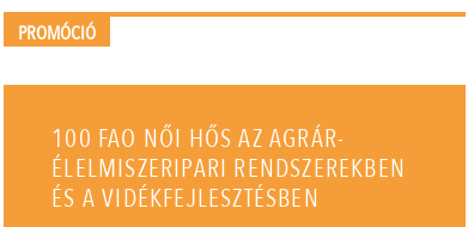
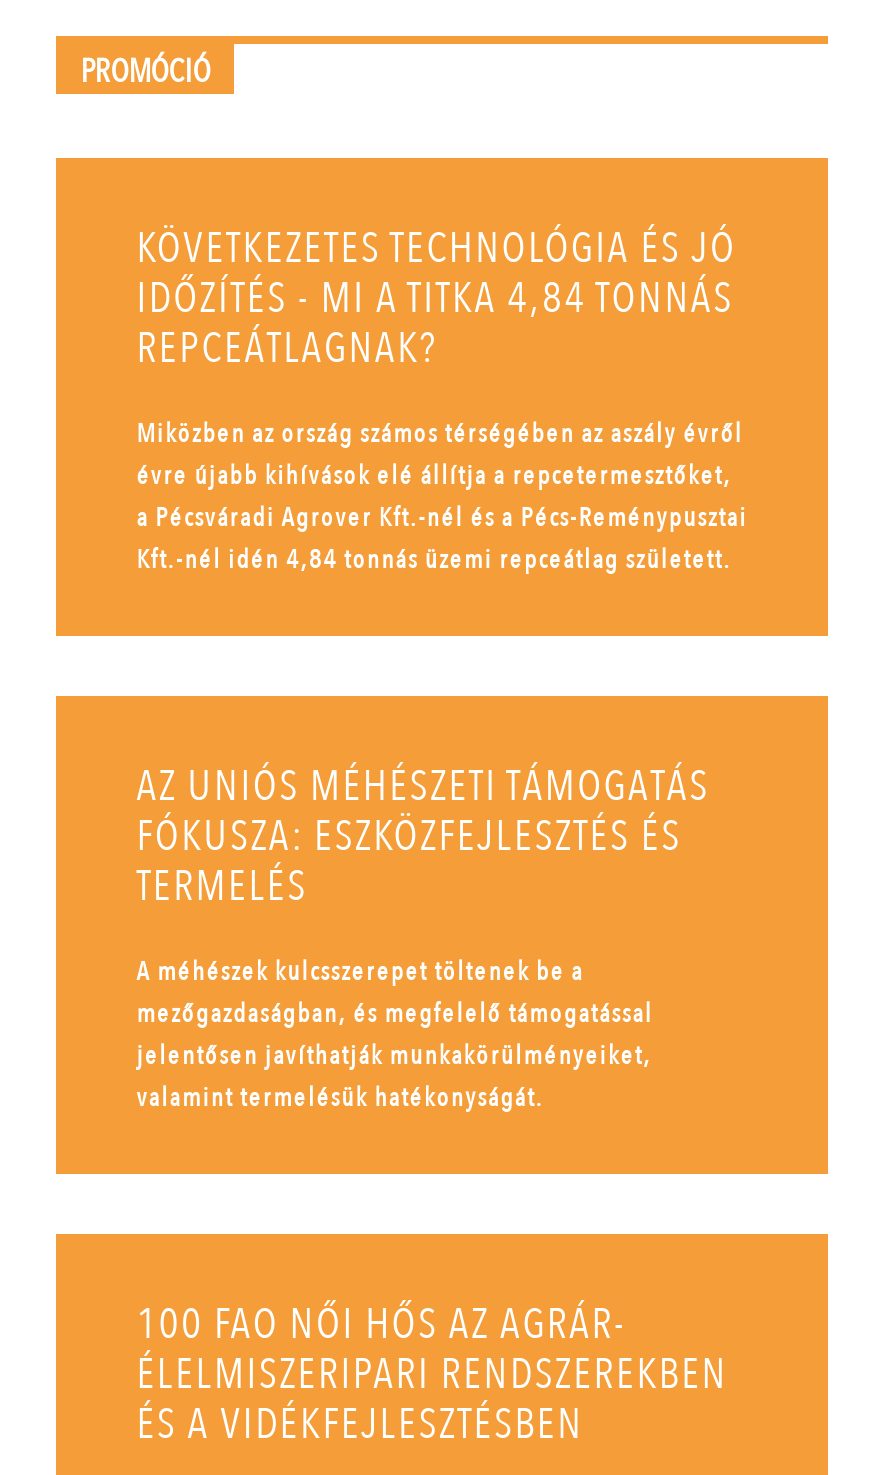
+ KÖVETKEZETES TECHNOLÓGIA ÉS JÓ
+ IDŐZÍTÉS - MI A TITKA 4,84 TONNÁS
+ REPCEÁTLAGNAK?
+ Miközben az ország számos térségében az aszály évről
+ évre újabb kihívások elé állítja a repcetermesztőket,
+ a Pécsváradi Agrover Kft.-nél és a Pécs-Reménypusztai
+ Kft.-nél idén 4,84 tonnás üzemi repceátlag született.

+ AZ UNIÓS MÉHÉSZETI TÁMOGATÁS
+ FÓKUSZA: ESZKÖZFEJLESZTÉS ÉS
+ TERMELÉS
+ A méhészek kulcsszerepet töltenek be a
+ mezőgazdaságban, és megfelelő támogatással
+ jelentősen javíthatják munkakörülményeiket,
+ valamint termelésük hatékonyságát.
